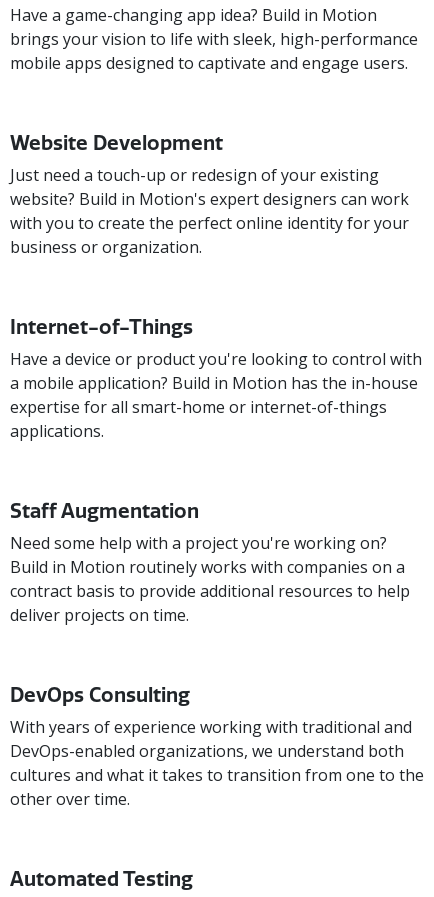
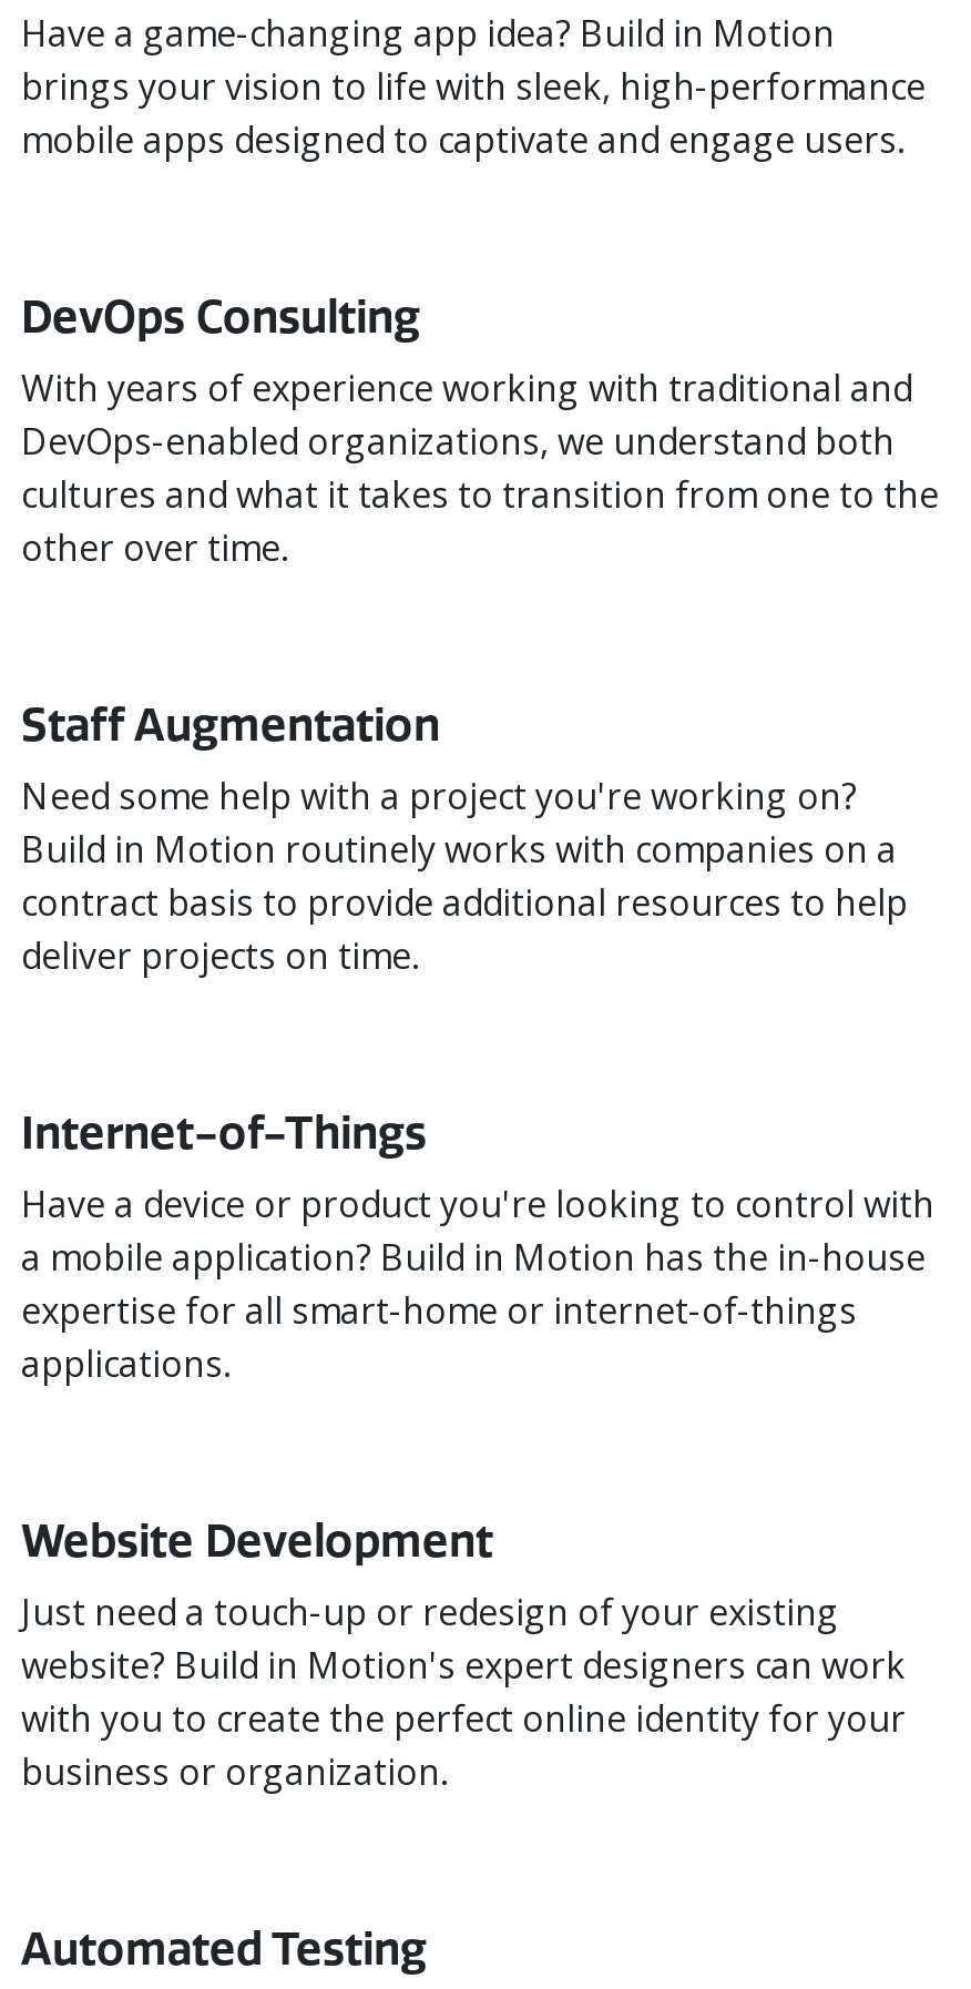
moved down: Website Development | Just need a touch-up or redesign of your existing | website? Build in Motion's expert designers can work | with you to create the perfect online identity for your | business or organization.

moved up: Internet-of-Things | Have a device or product you're looking to control with | a mobile application? Build in Motion has the in-house | ... | cultures and what it takes to transition from one to the | other over time.
